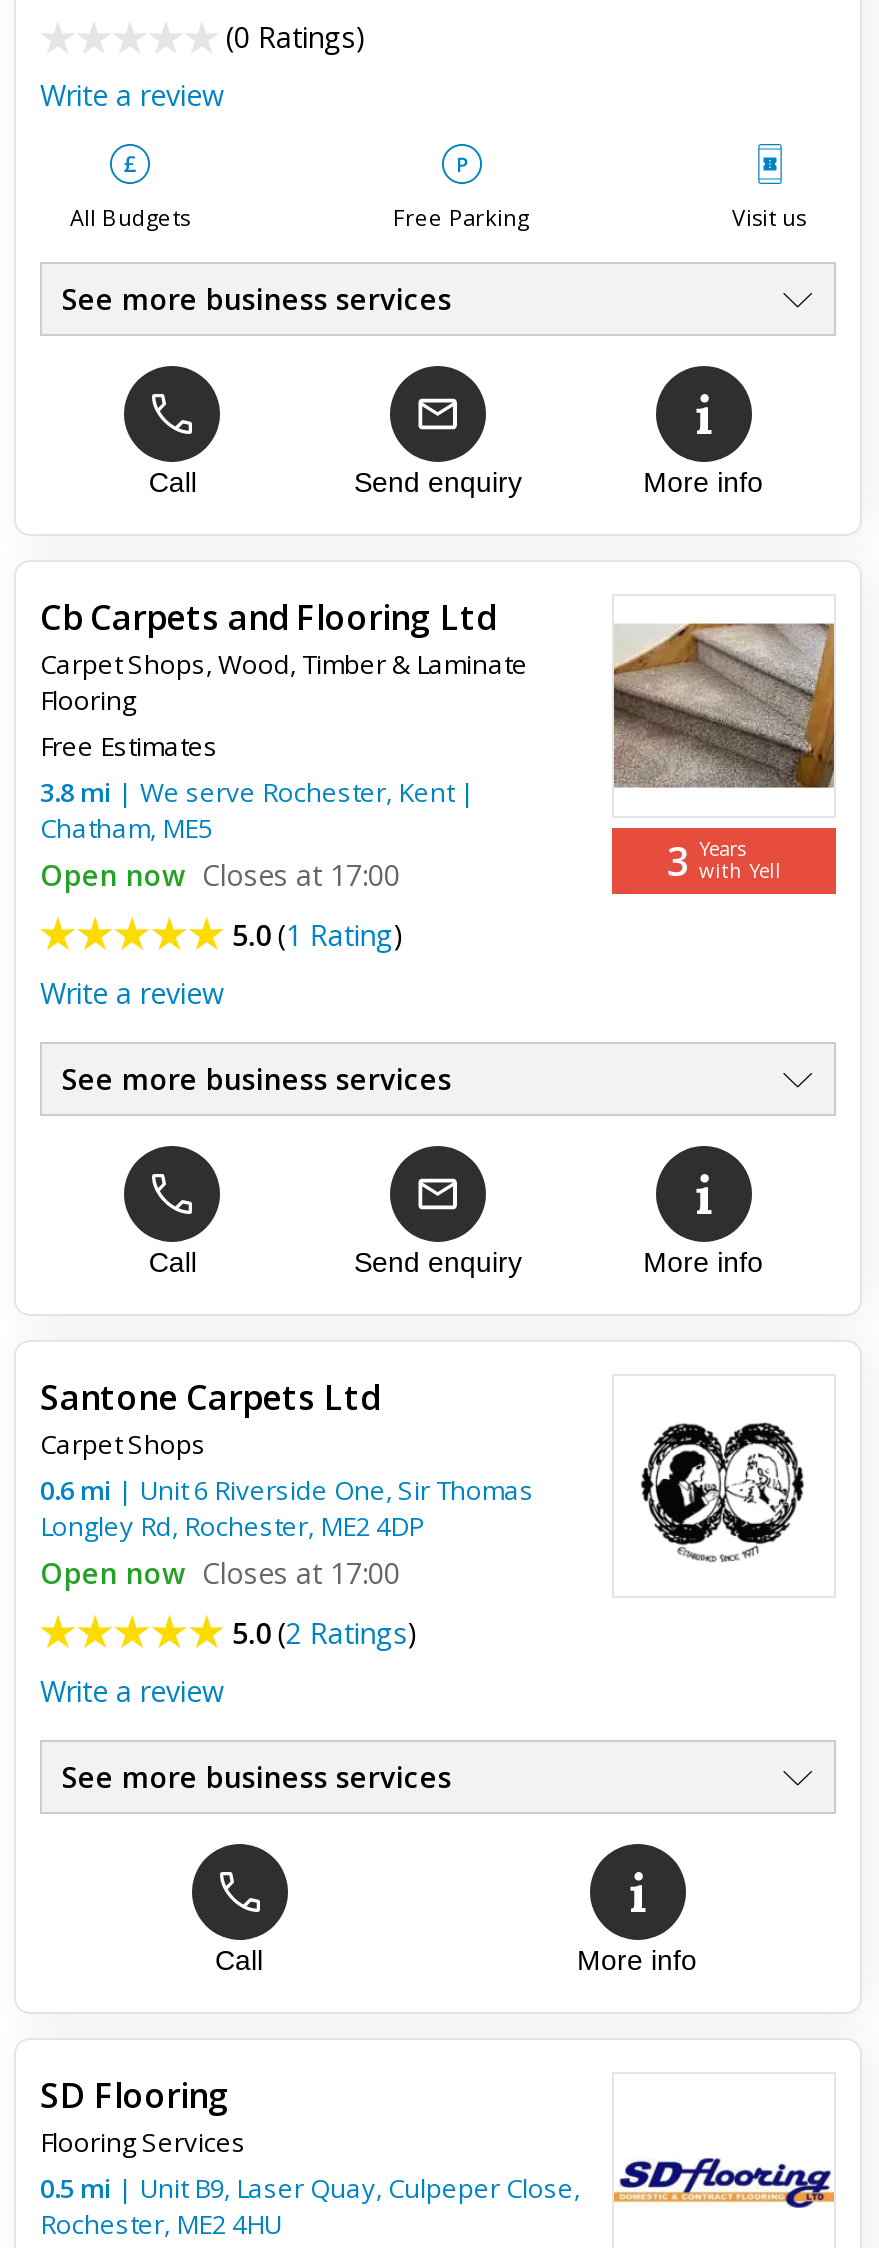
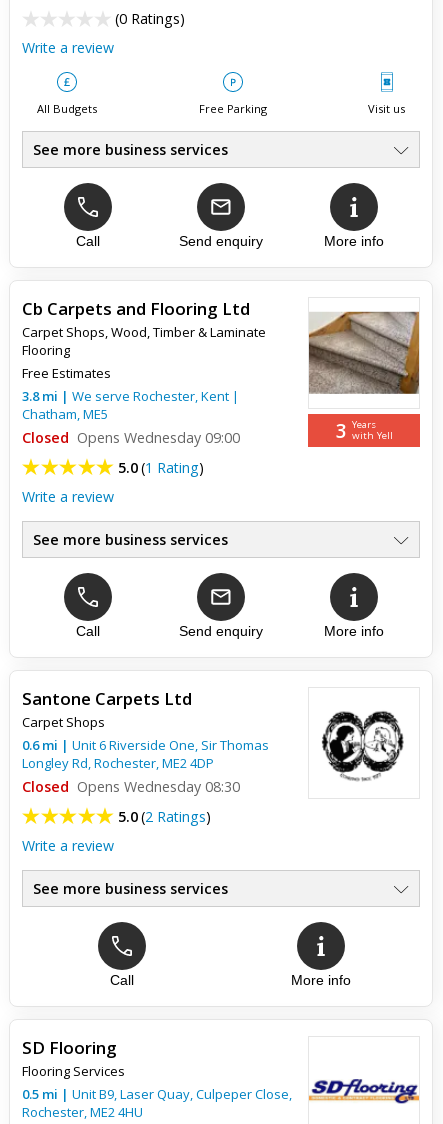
- Open now Closes at 17:00
+ Closed Opens Wednesday 09:00

- Open now Closes at 17:00
+ Closed Opens Wednesday 08:30
